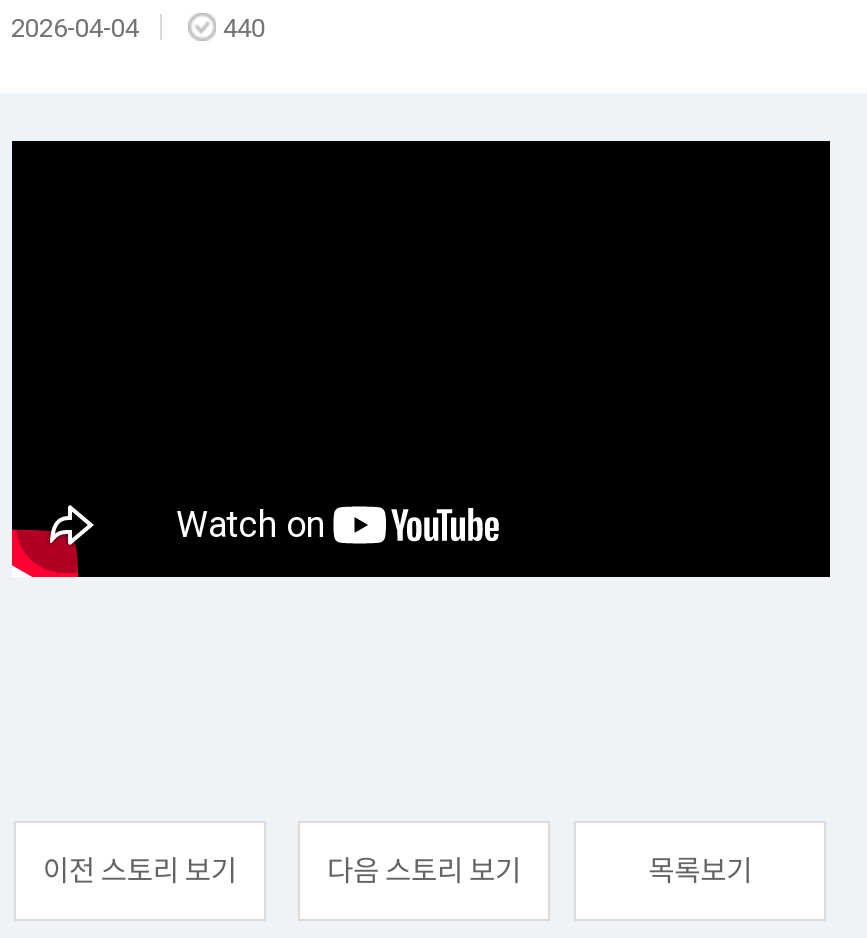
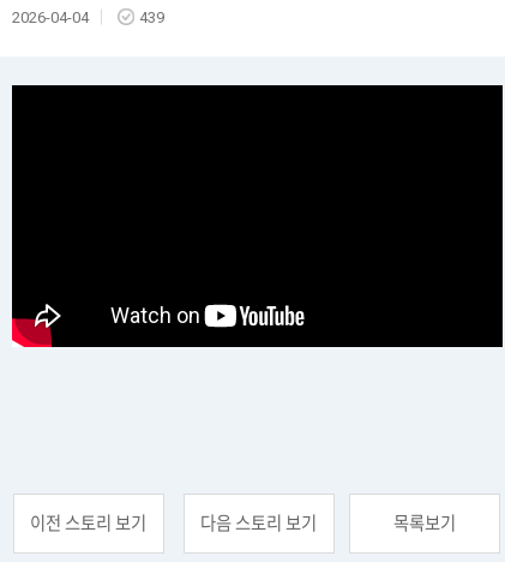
- 440
+ 439
